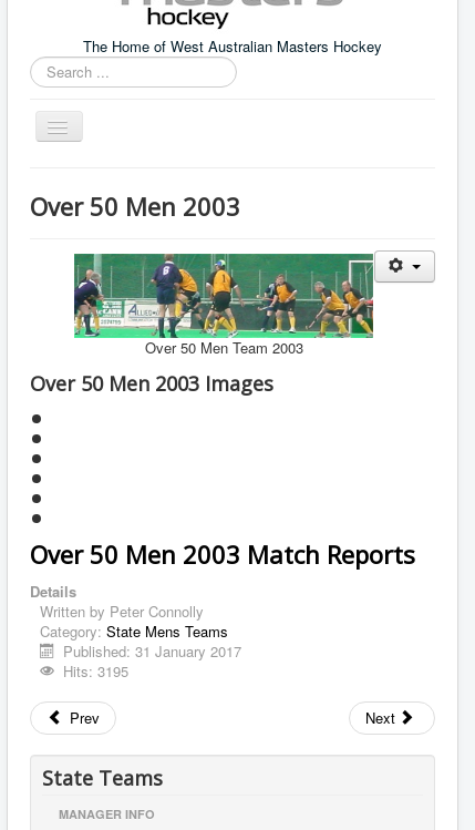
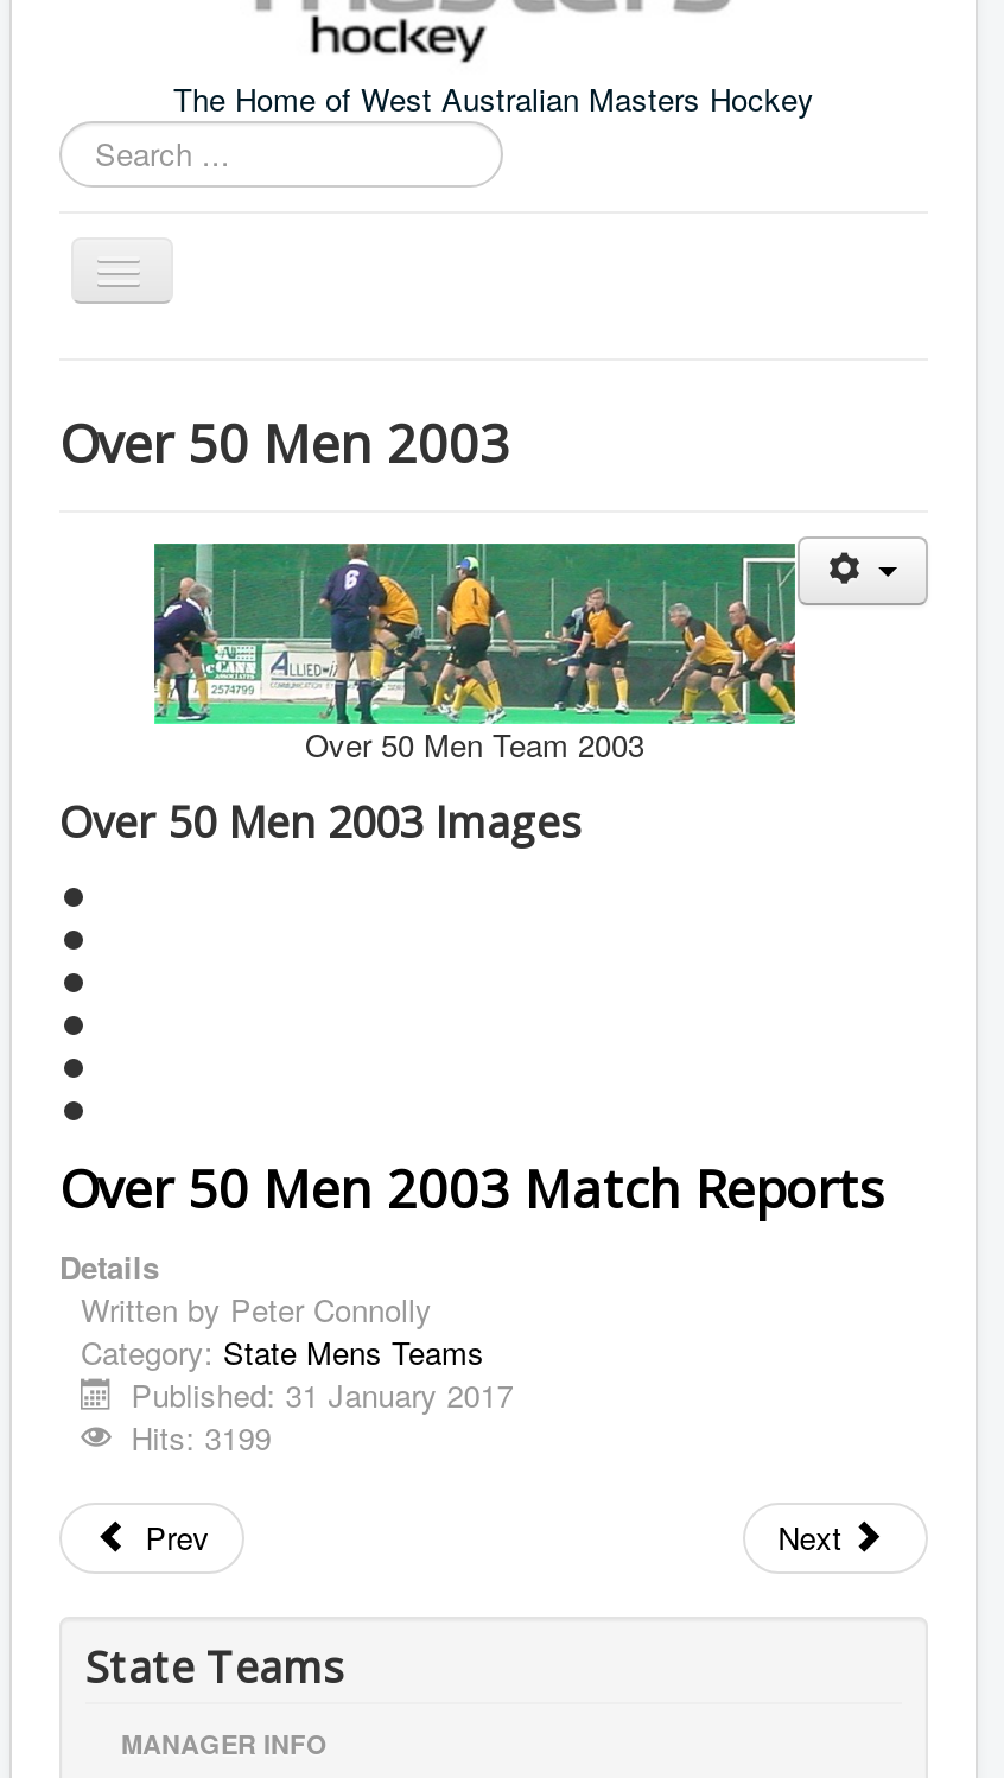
- Hits: 3195
+ Hits: 3199
